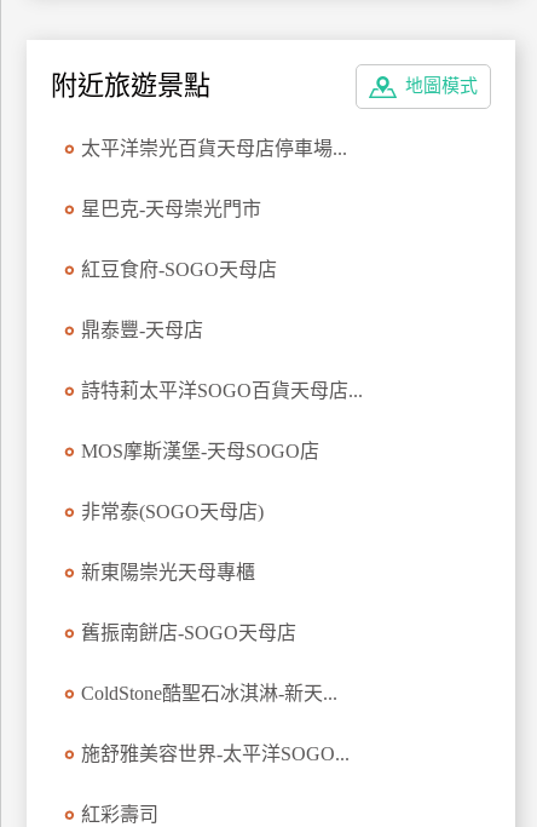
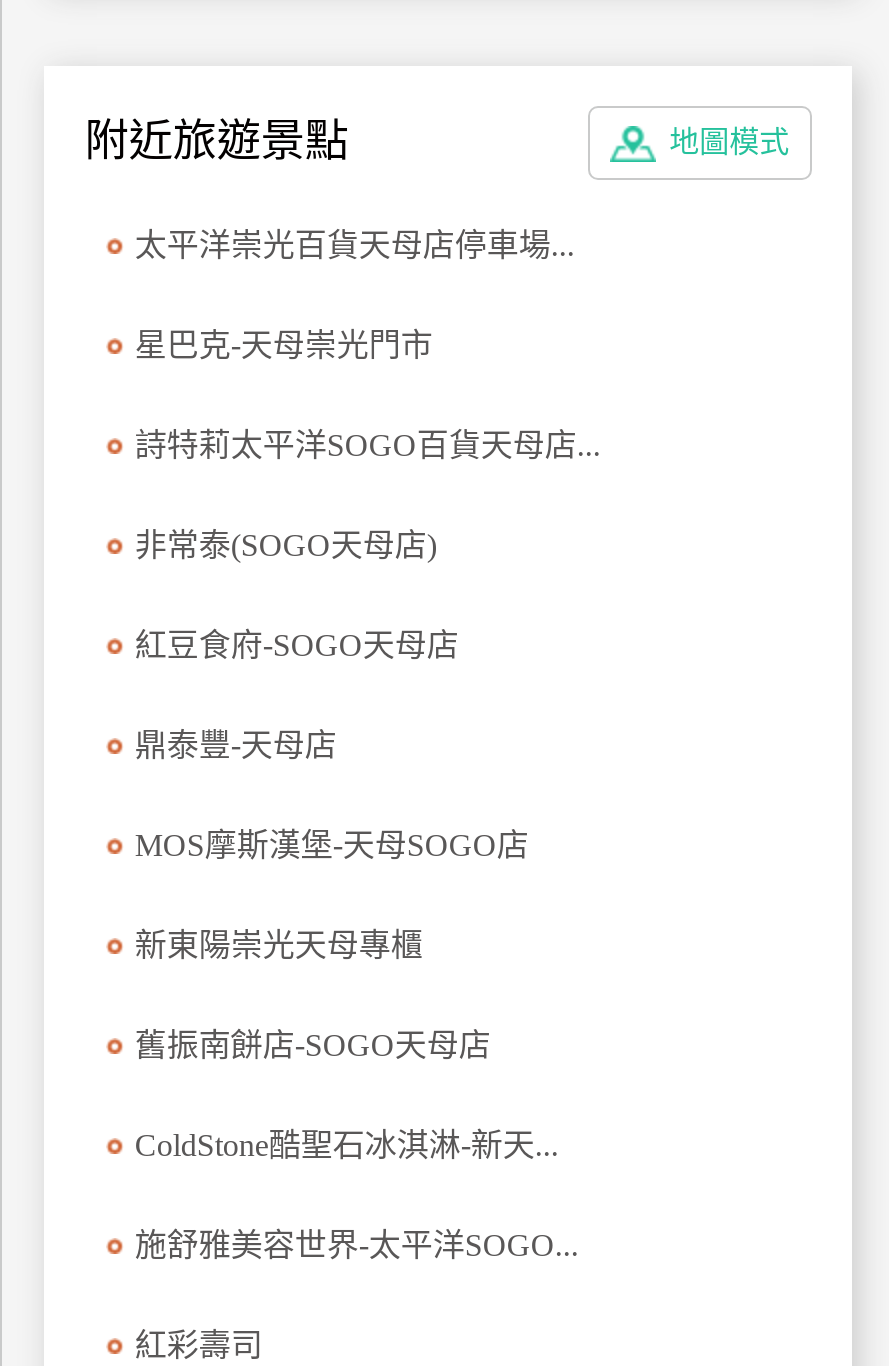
moved down: 紅豆食府-SOGO天母店 | 鼎泰豐-天母店

moved up: 詩特莉太平洋SOGO百貨天母店...

moved down: MOS摩斯漢堡-天母SOGO店

moved up: 非常泰(SOGO天母店)
